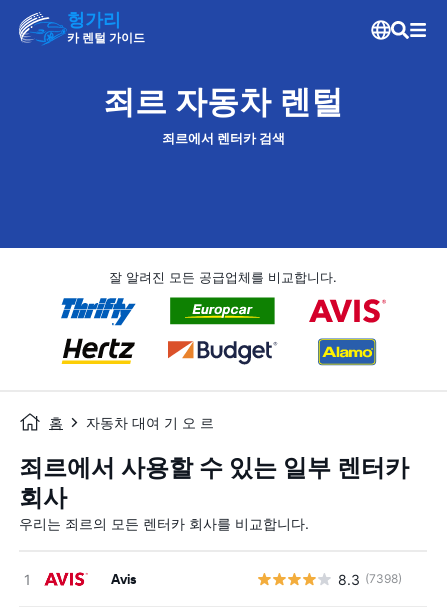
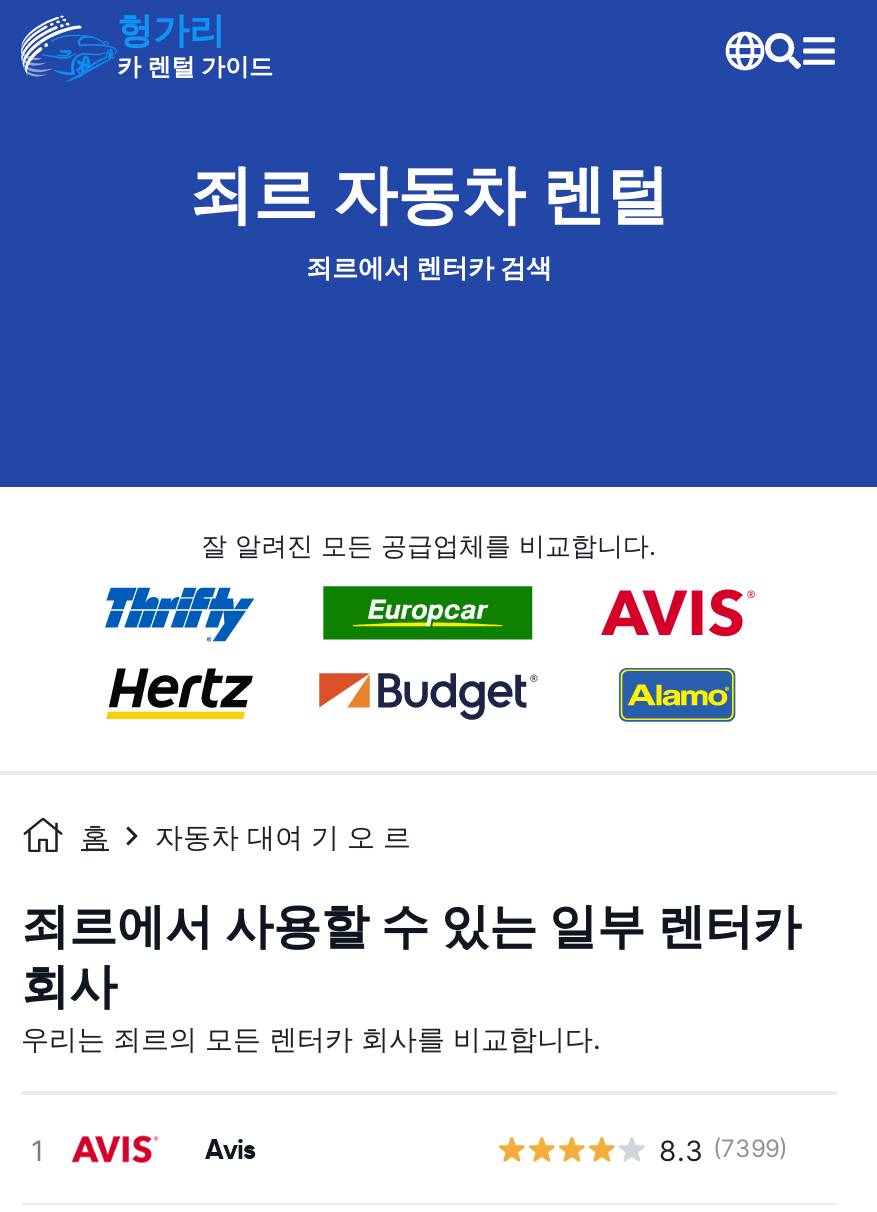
- 8.3 (7398)
+ 8.3 (7399)
